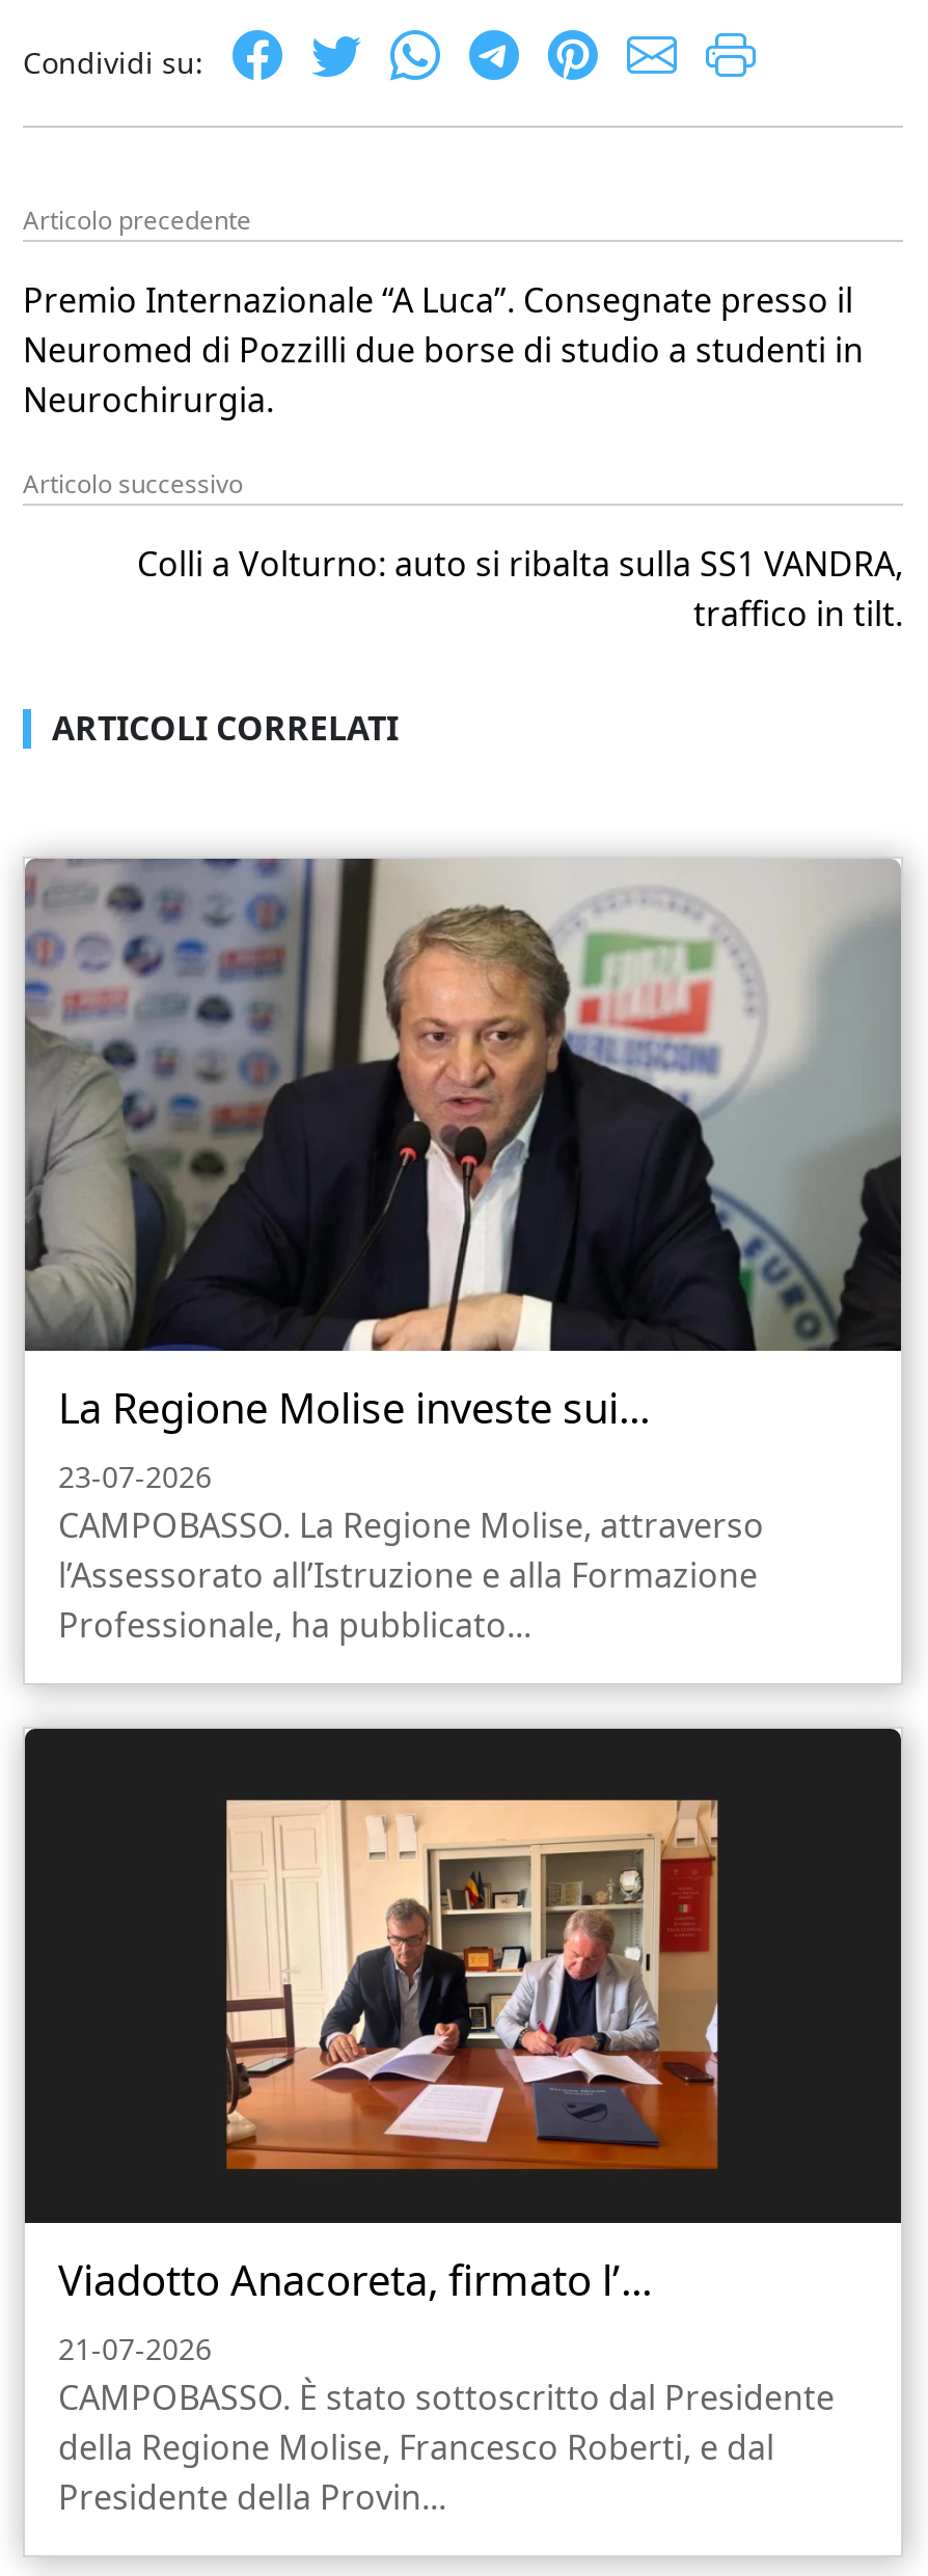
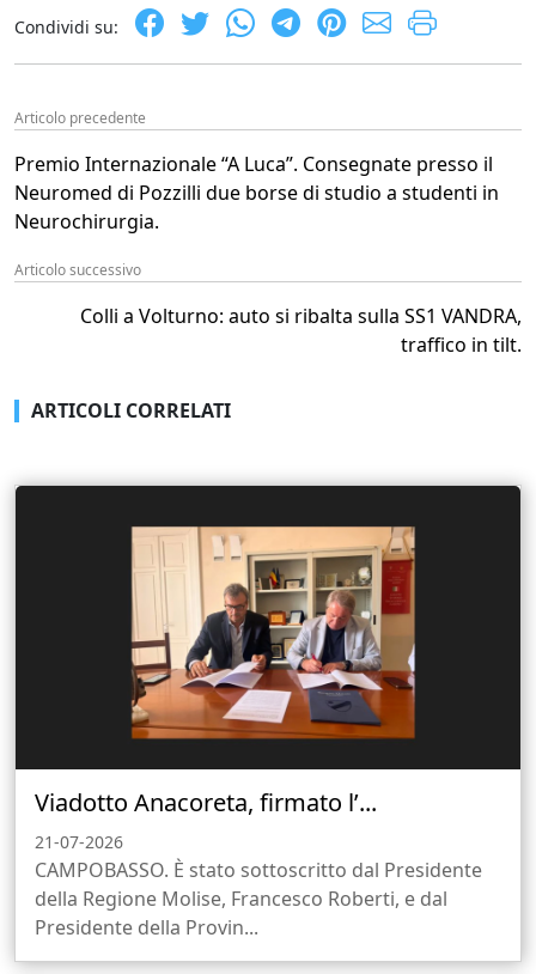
- [image]
- La Regione Molise investe sui...
- 23-07-2026
- CAMPOBASSO. La Regione Molise, attraverso
- l’Assessorato all’Istruzione e alla Formazione
- Professionale, ha pubblicato...
